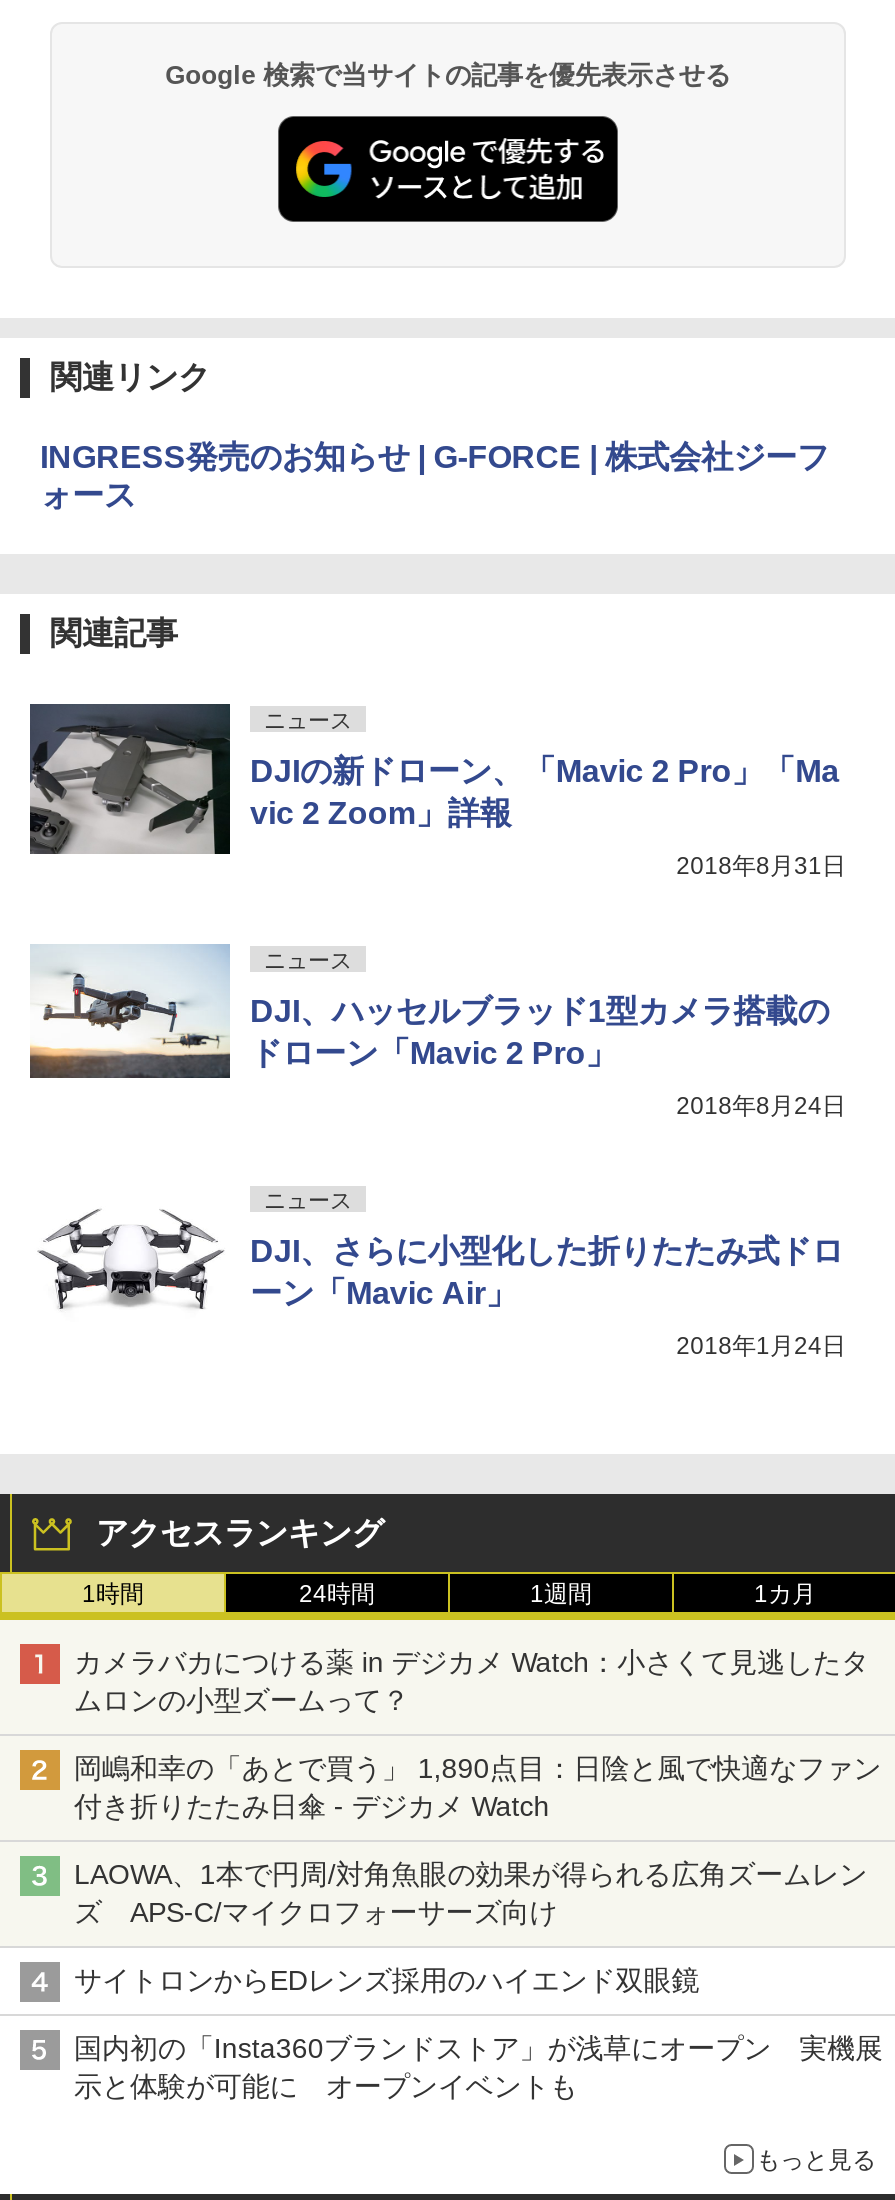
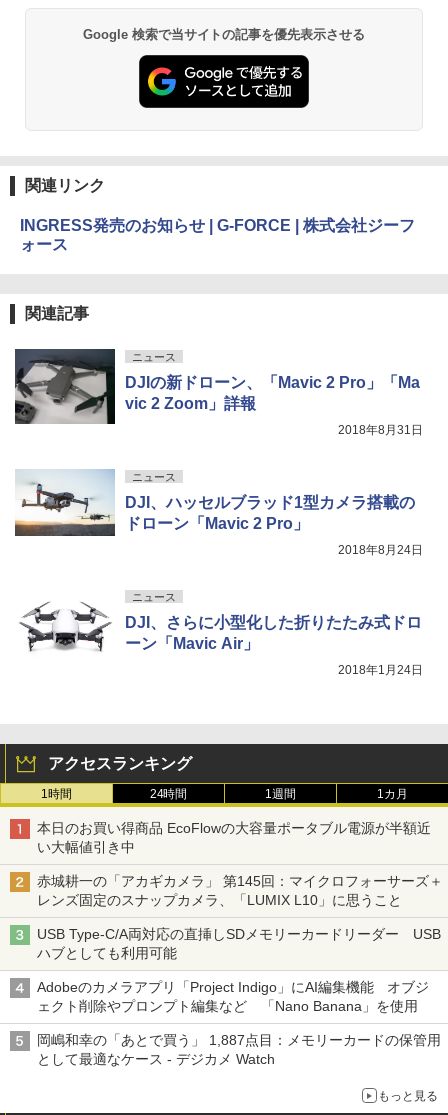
- カメラバカにつける薬 in デジカメ Watch：小さくて見逃したタ
- ムロンの小型ズームって？
+ 本日のお買い得商品 EcoFlowの大容量ポータブル電源が半額近
+ い大幅値引き中

- 岡嶋和幸の「あとで買う」 1,890点目：日陰と風で快適なファン
- 付き折りたたみ日傘 - デジカメ Watch
+ 赤城耕一の「アカギカメラ」 第145回：マイクロフォーサーズ＋
+ レンズ固定のスナップカメラ、「LUMIX L10」に思うこと

- LAOWA、1本で円周/対角魚眼の効果が得られる広角ズームレン
- ズ APS-C/マイクロフォーサーズ向け
+ USB Type-C/A両対応の直挿しSDメモリーカードリーダー USB
+ ハブとしても利用可能

- サイトロンからEDレンズ採用のハイエンド双眼鏡
+ Adobeのカメラアプリ「Project Indigo」にAI編集機能 オブジ
+ ェクト削除やプロンプト編集など 「Nano Banana」を使用

- 国内初の「Insta360ブランドストア」が浅草にオープン 実機展
- 示と体験が可能に オープンイベントも
+ 岡嶋和幸の「あとで買う」 1,887点目：メモリーカードの保管用
+ として最適なケース - デジカメ Watch
